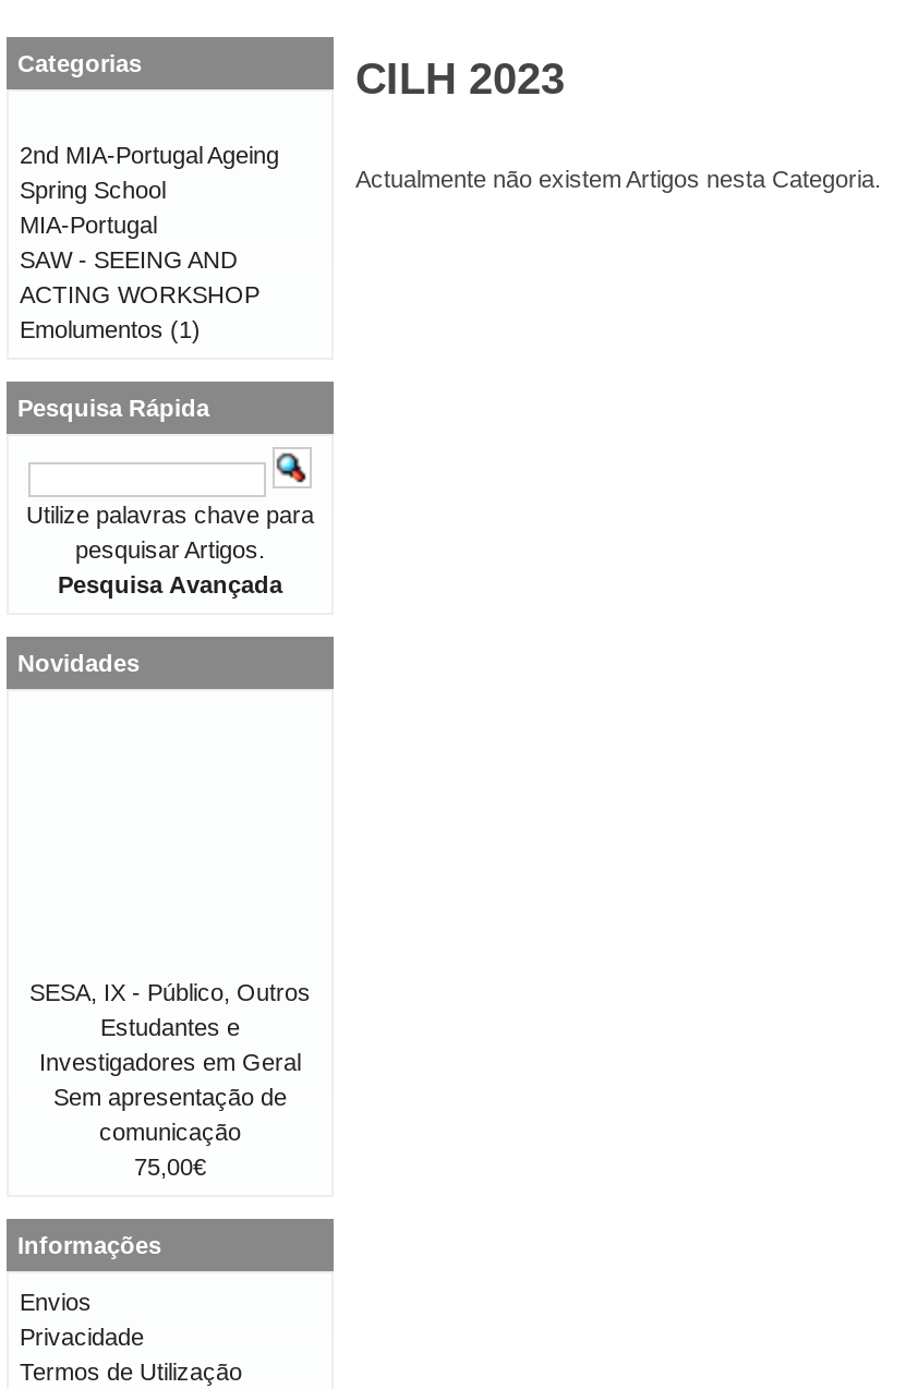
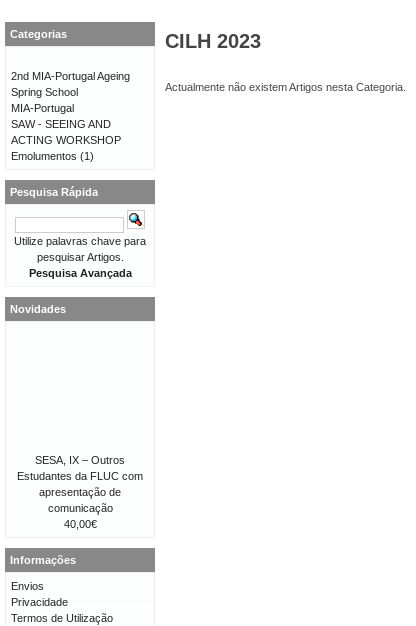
- SESA, IX - Público, Outros
- Estudantes e
- Investigadores em Geral
- Sem apresentação de
+ SESA, IX – Outros
+ Estudantes da FLUC com
+ apresentação de

- 75,00€
+ 40,00€
